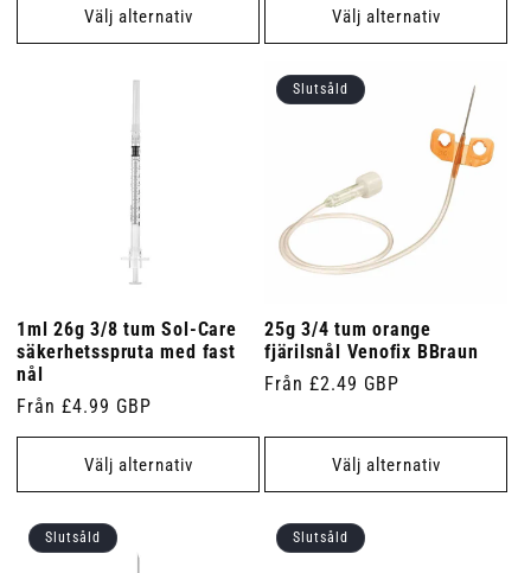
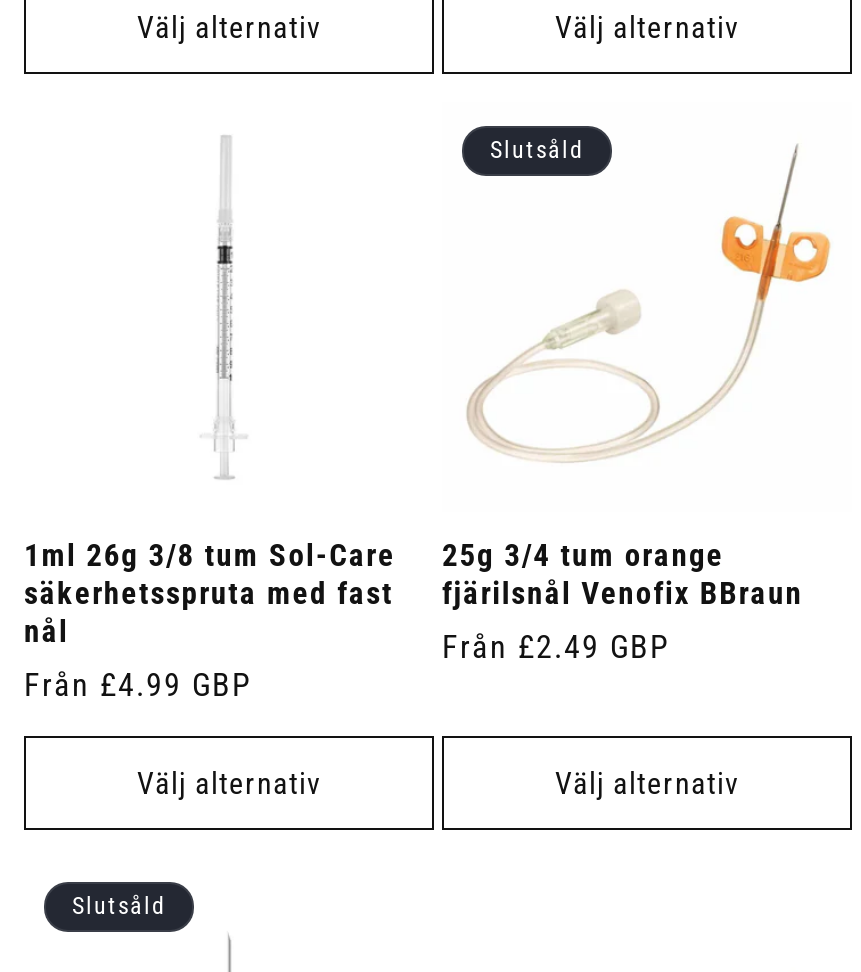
- Slutsåld
